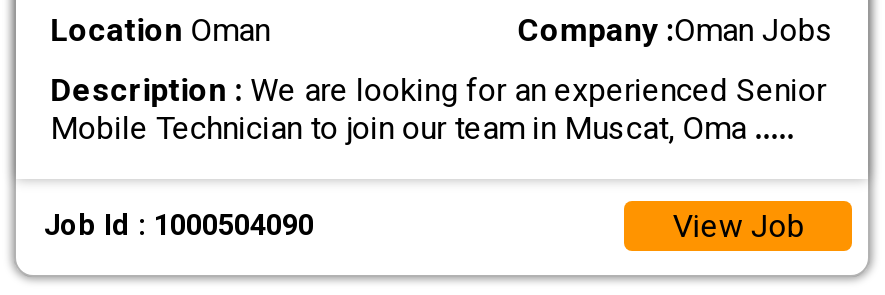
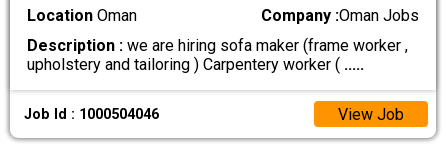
- Description : We are looking for an experienced Senior
- Mobile Technician to join our team in Muscat, Oma.....
+ Description : we are hiring sofa maker (frame worker ,
+ upholstery and tailoring ) Carpentery worker (.....

- Job Id : 1000504090
+ Job Id : 1000504046
